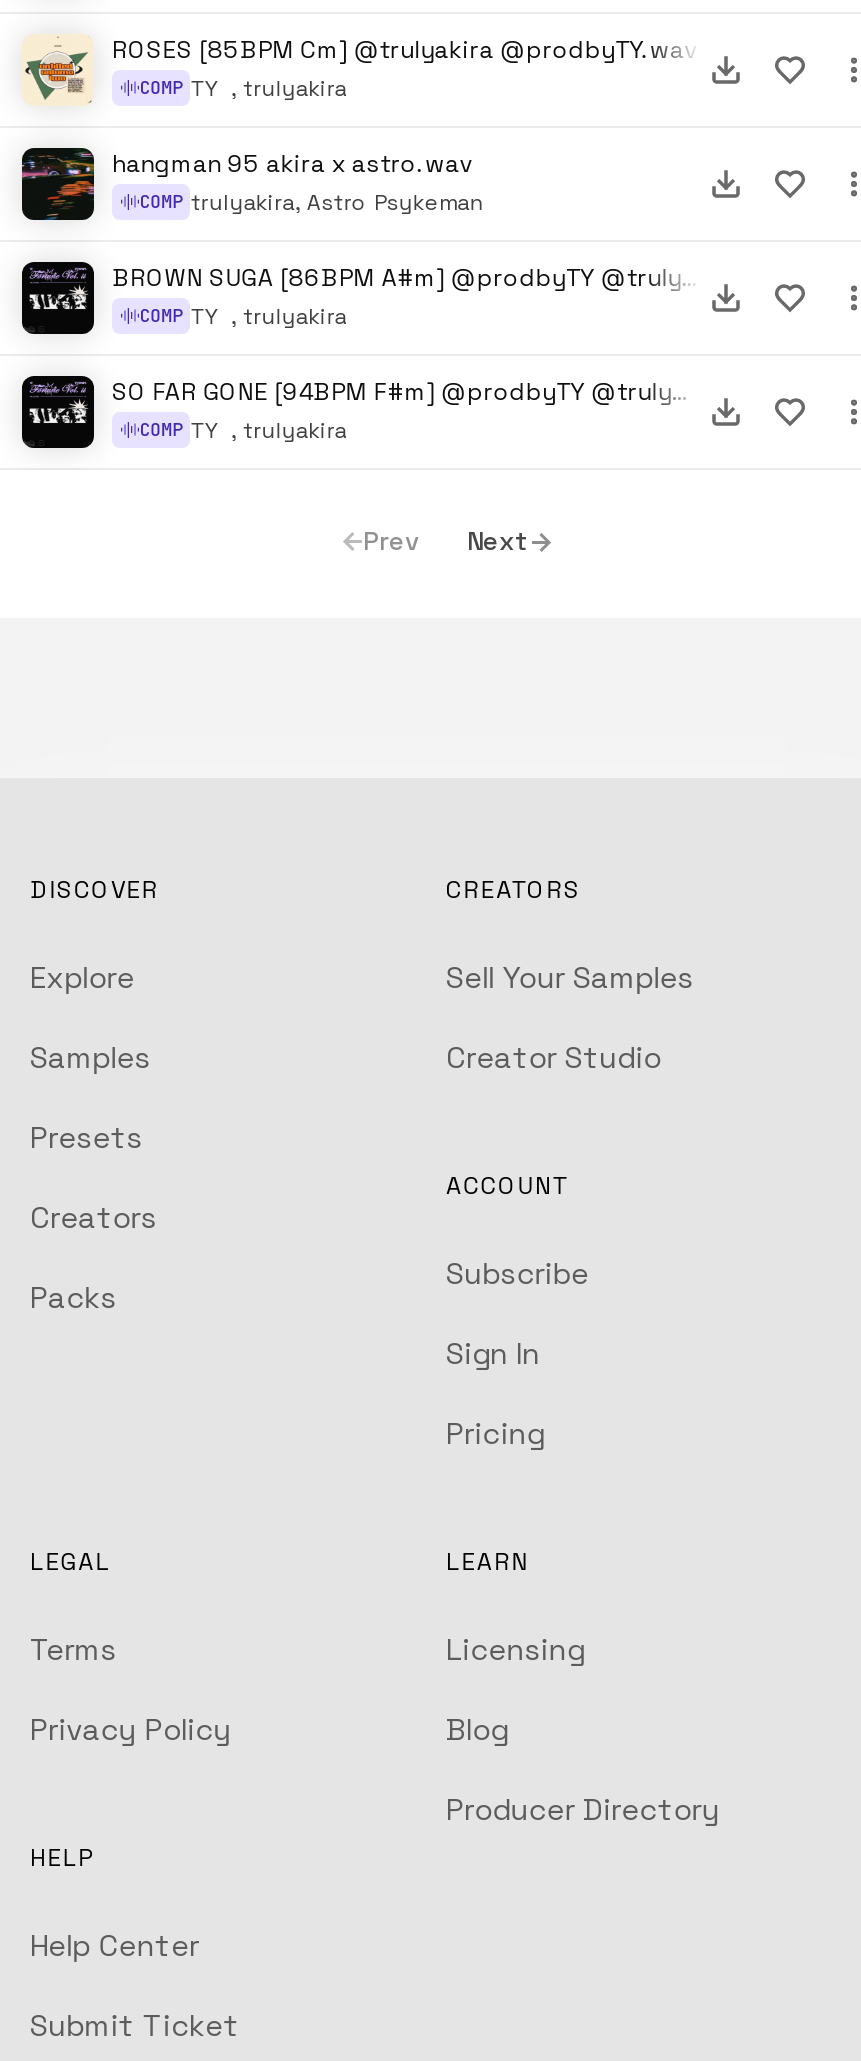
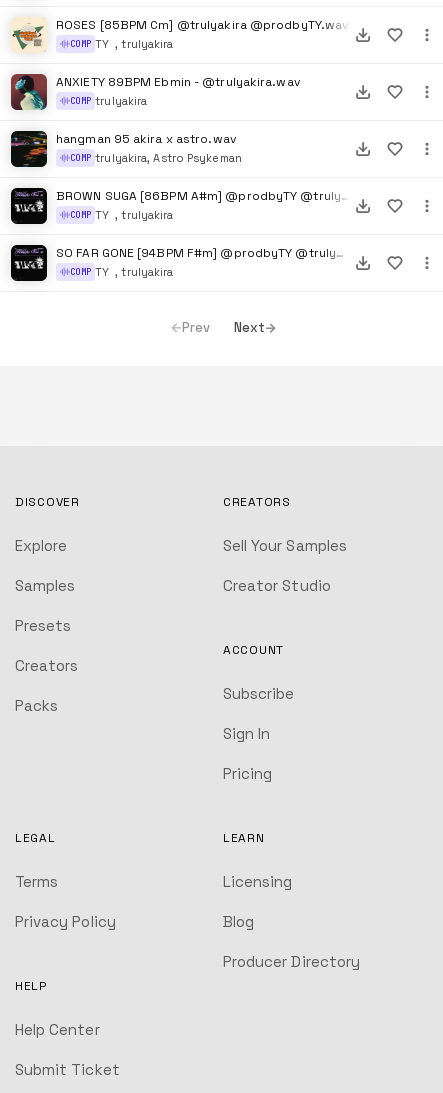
+ [image]
+ ANXIETY 89BPM Ebmin - @trulyakira.wav
+ COMP trulyakira
